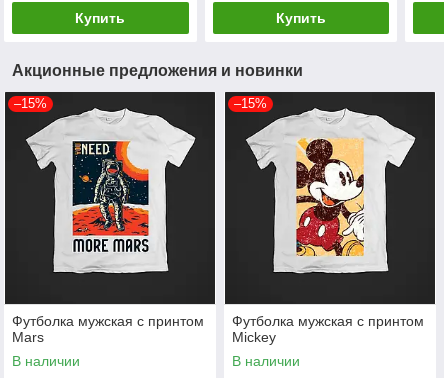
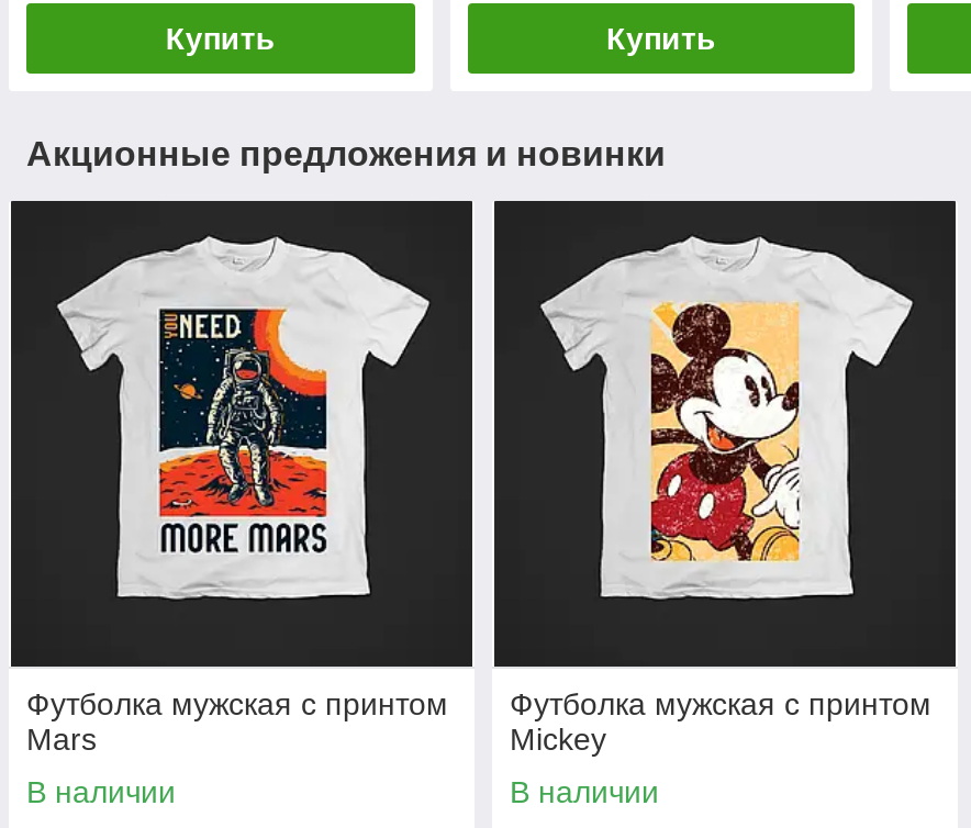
- –15%

- –15%
